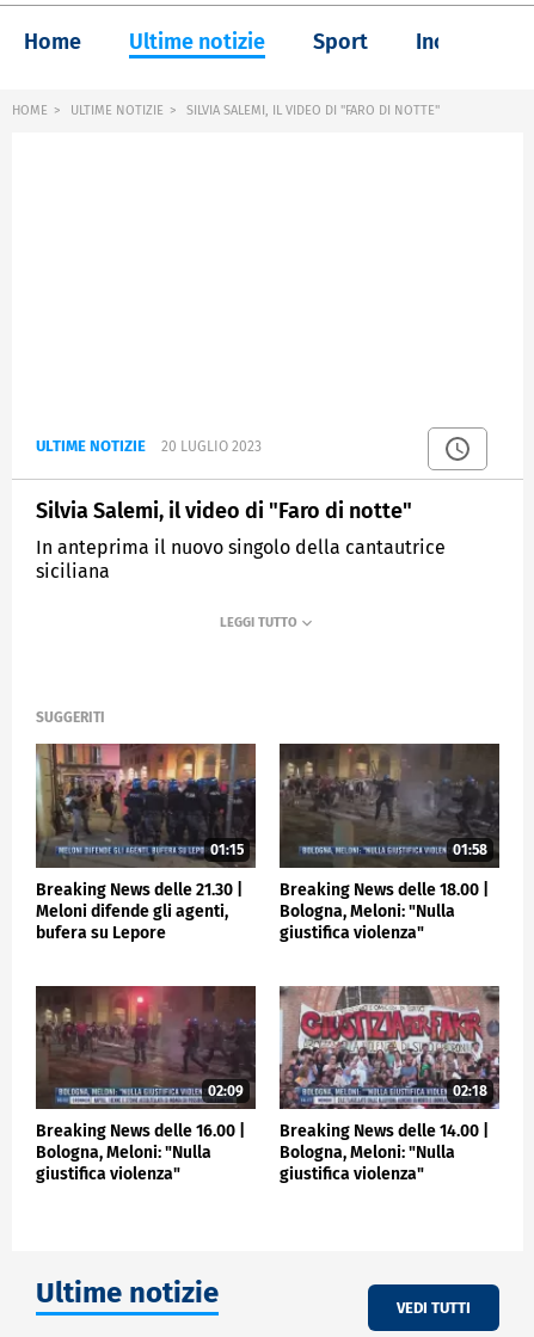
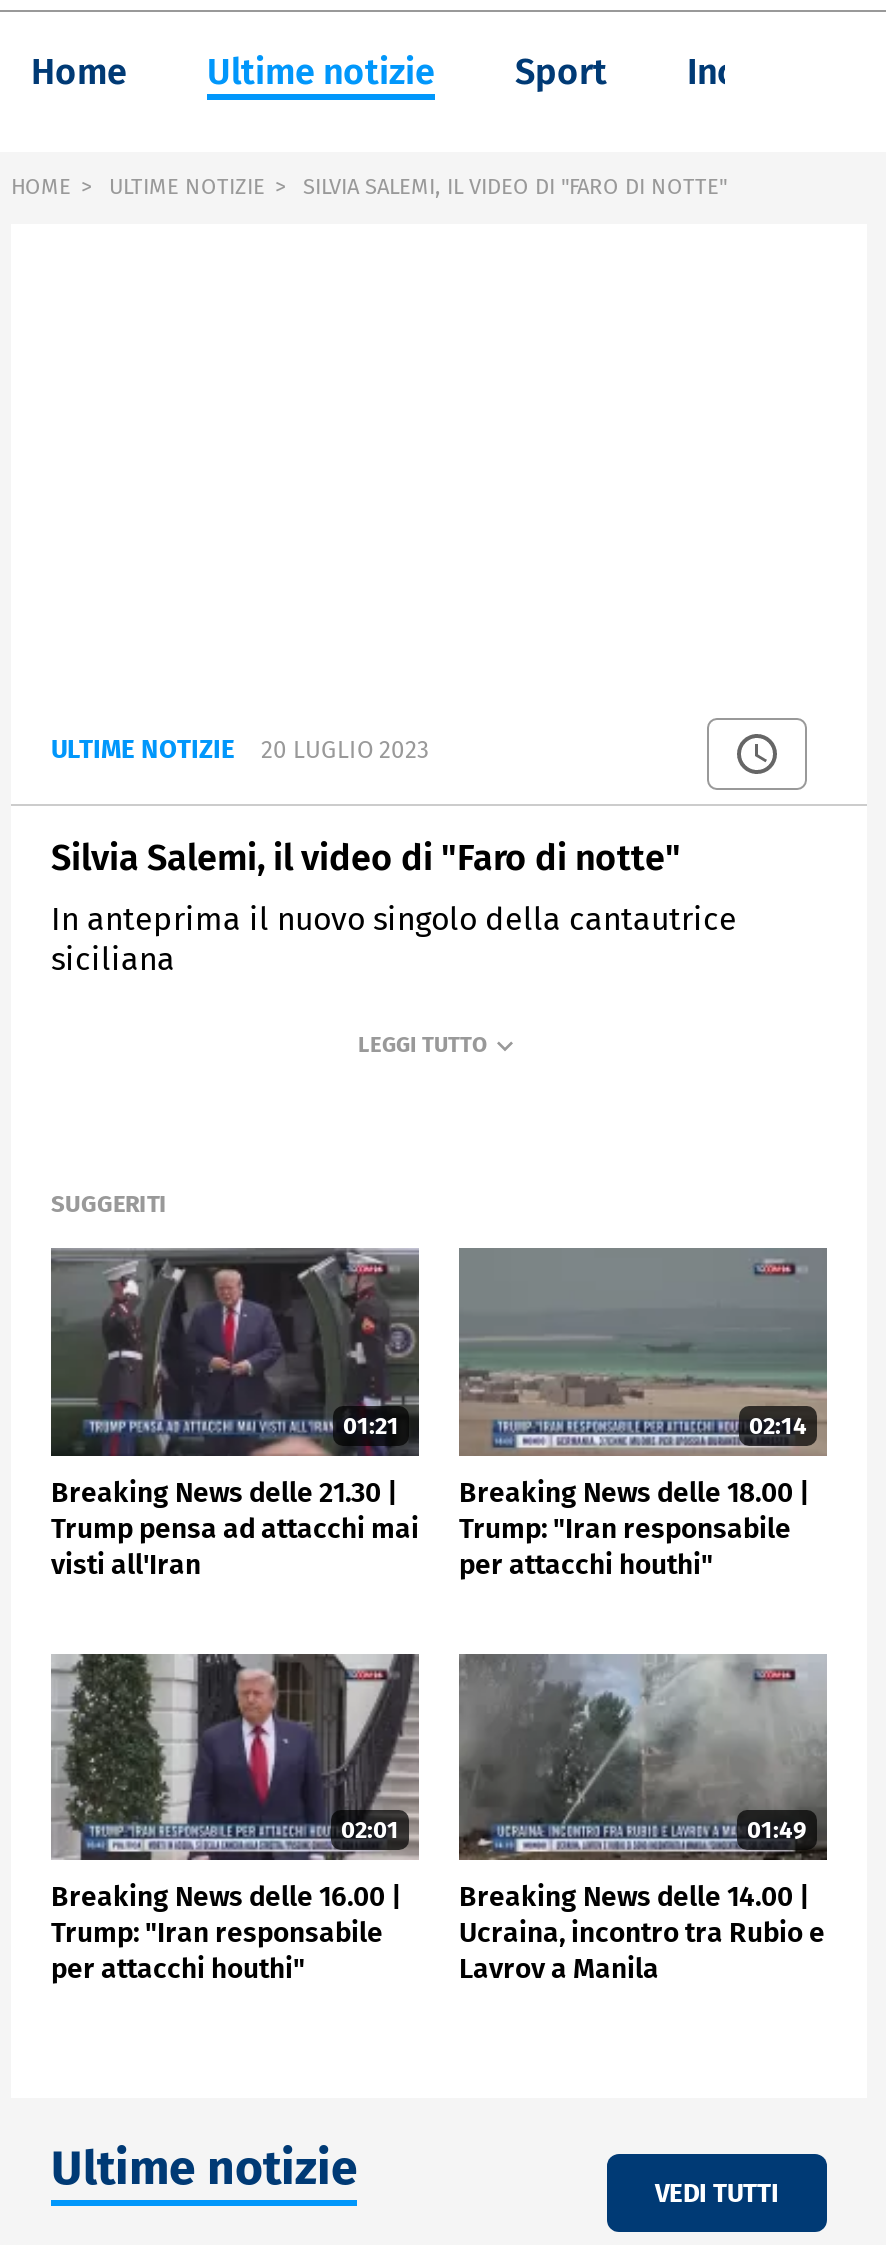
- [image]
- 01:15
+ [image]
+ 01:21

- [image]
- 01:58
+ [image]
+ 02:14

- Meloni difende gli agenti,
- bufera su Lepore
+ Trump pensa ad attacchi mai
+ visti all'Iran

- Bologna, Meloni: "Nulla
- giustifica violenza"
+ Trump: "Iran responsabile
+ per attacchi houthi"

- [image]
- 02:09
+ [image]
+ 02:01

- [image]
- 02:18
+ [image]
+ 01:49

- Bologna, Meloni: "Nulla
- giustifica violenza"
+ Trump: "Iran responsabile
+ per attacchi houthi"

- Bologna, Meloni: "Nulla
- giustifica violenza"
+ Ucraina, incontro tra Rubio e
+ Lavrov a Manila
